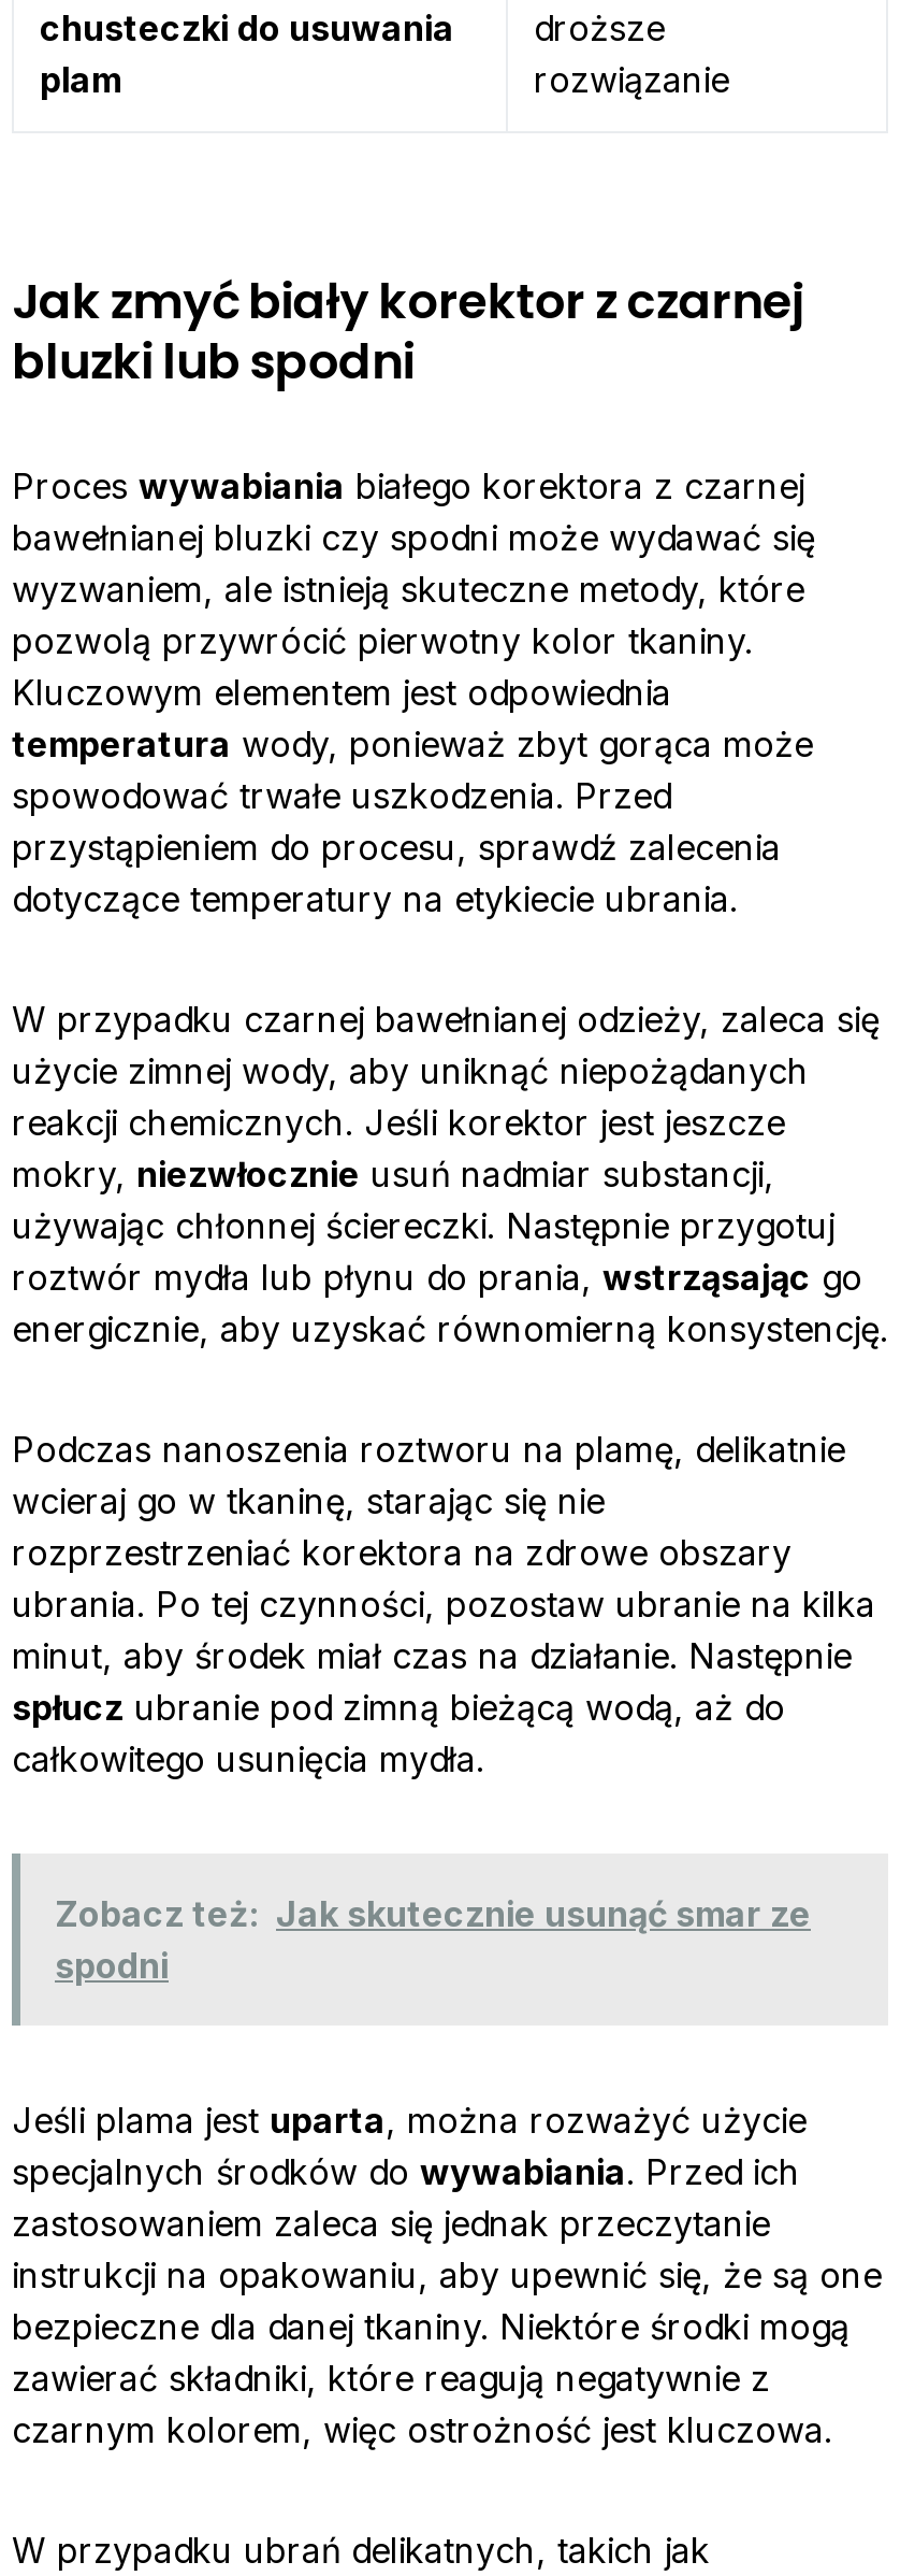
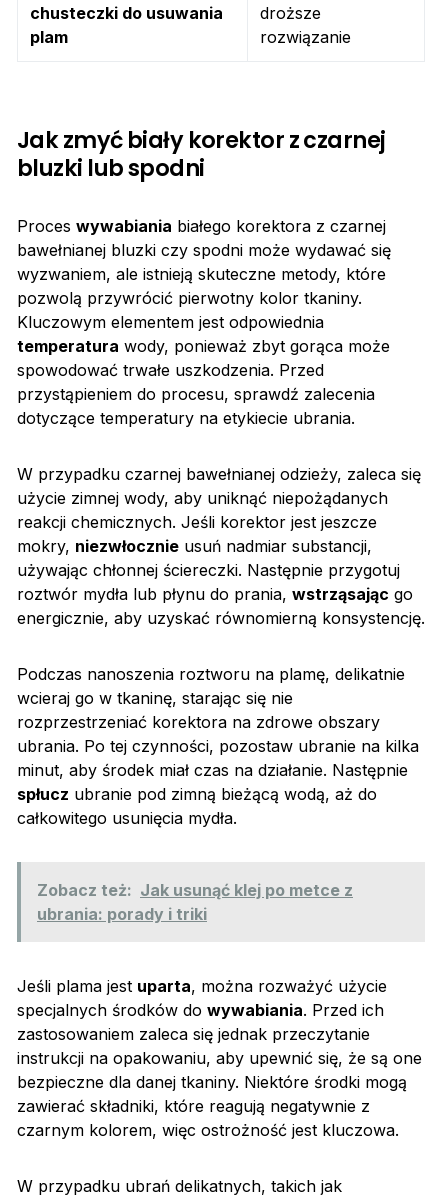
- Zobacz też: Jak skutecznie usunąć smar ze
- spodni
+ Zobacz też: Jak usunąć klej po metce z
+ ubrania: porady i triki
